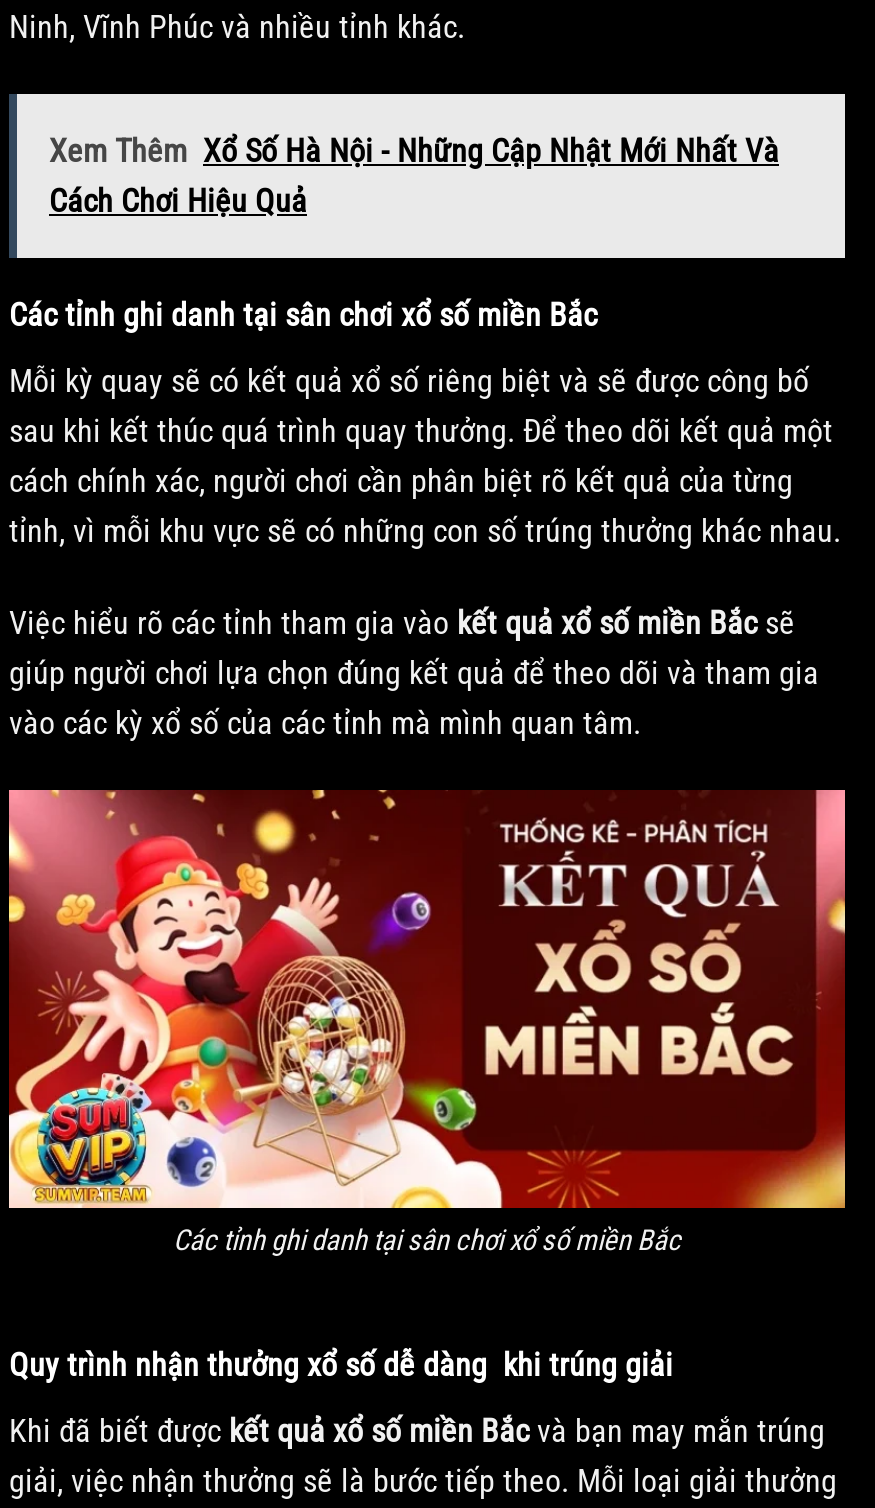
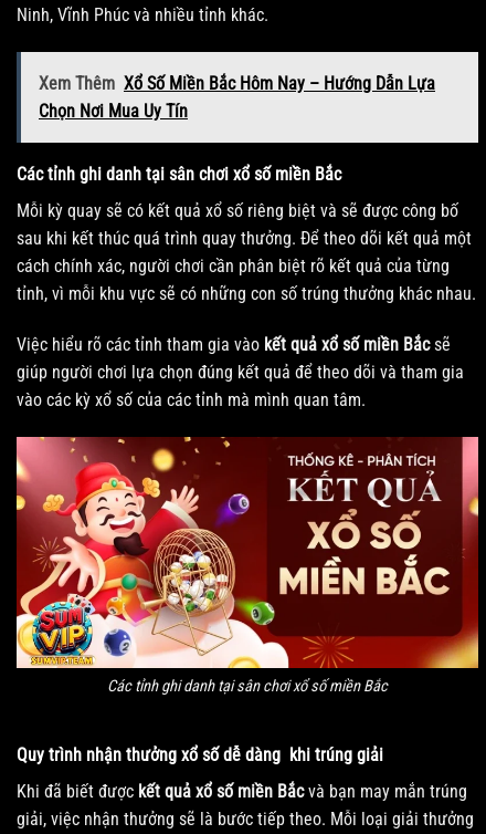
- Xem Thêm Xổ Số Hà Nội - Những Cập Nhật Mới Nhất Và
- Cách Chơi Hiệu Quả
+ Xem Thêm Xổ Số Miền Bắc Hôm Nay – Hướng Dẫn Lựa
+ Chọn Nơi Mua Uy Tín
